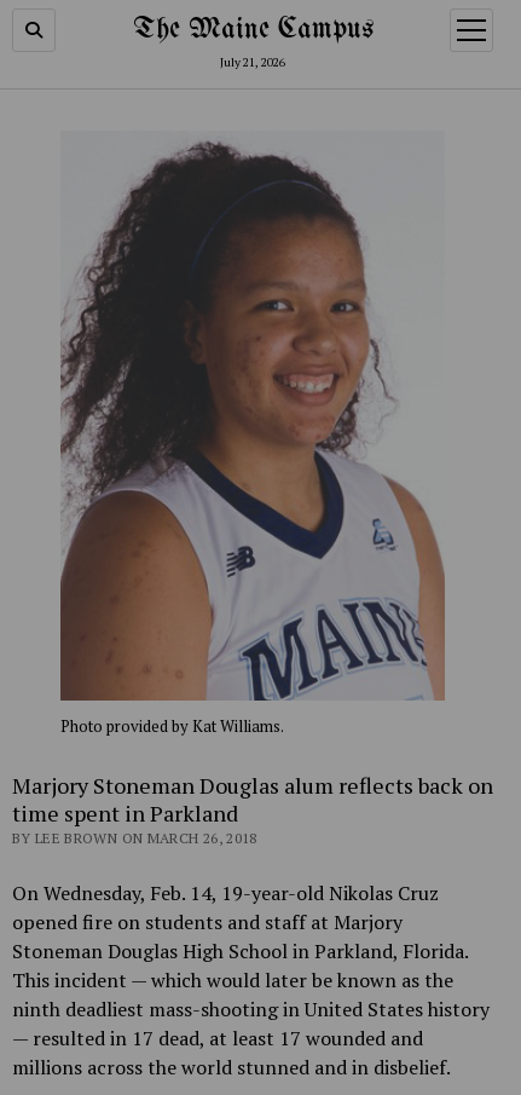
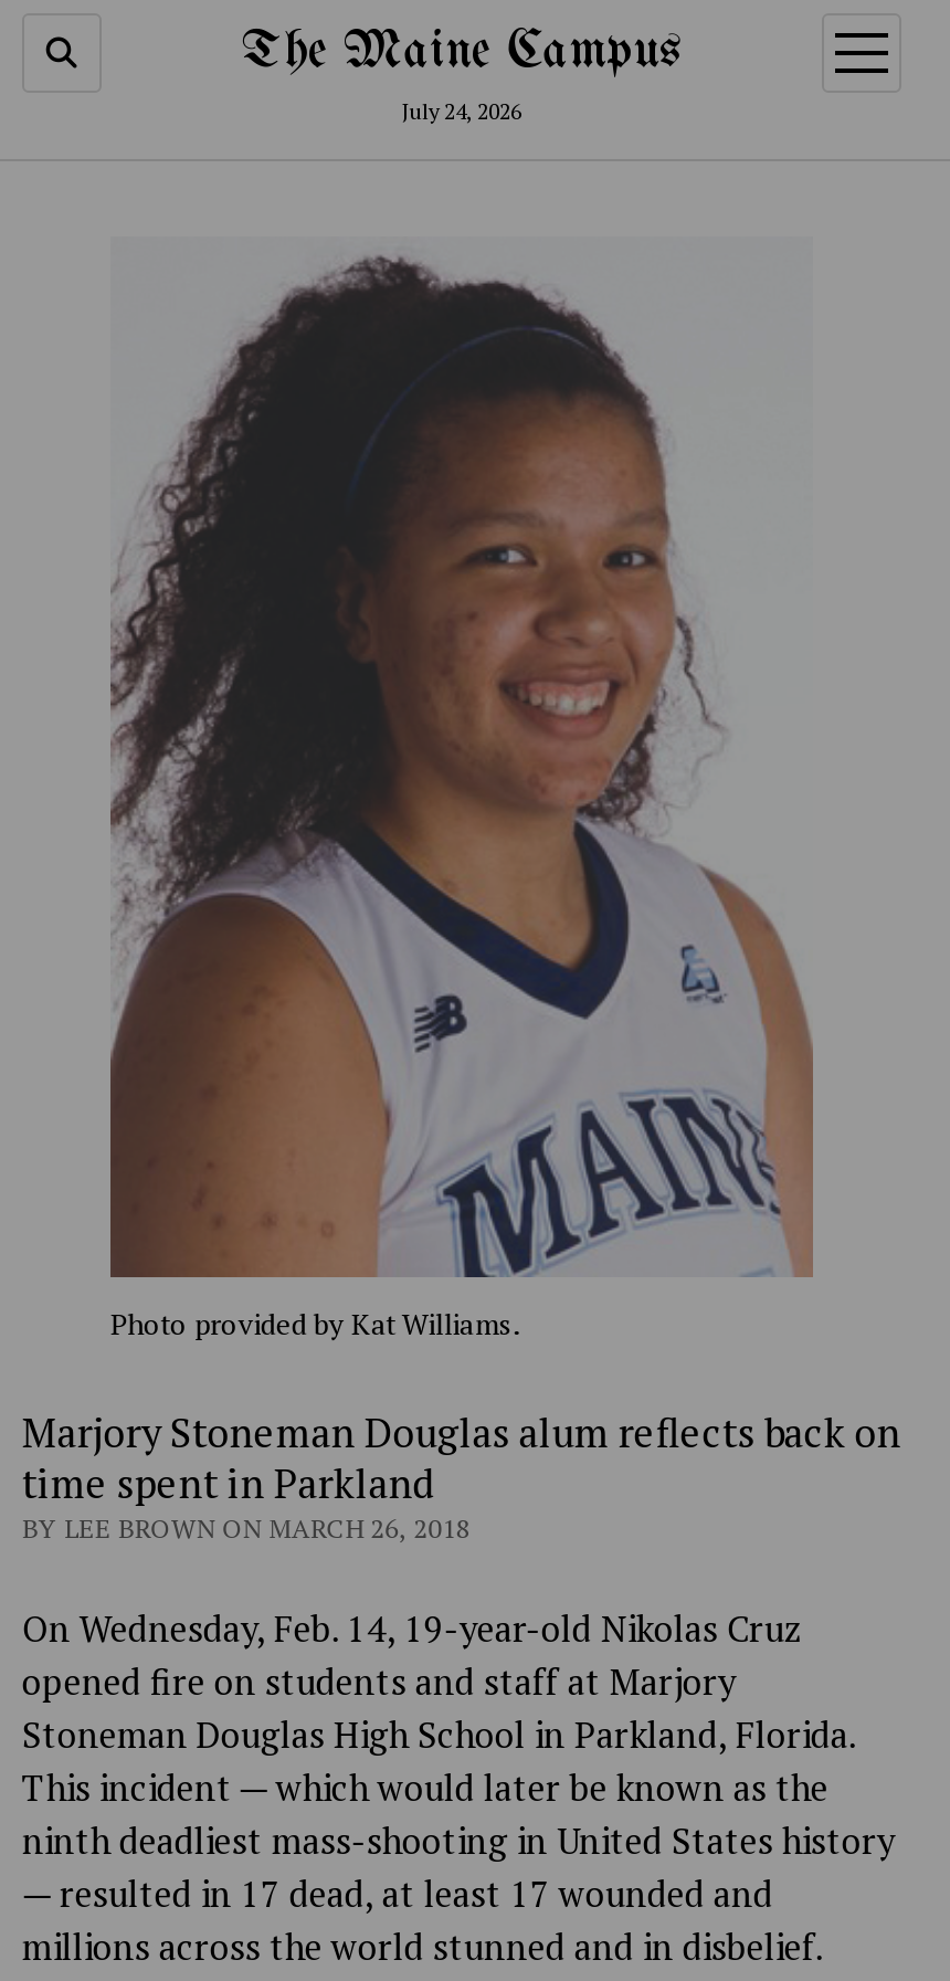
- July 21, 2026
+ July 24, 2026
